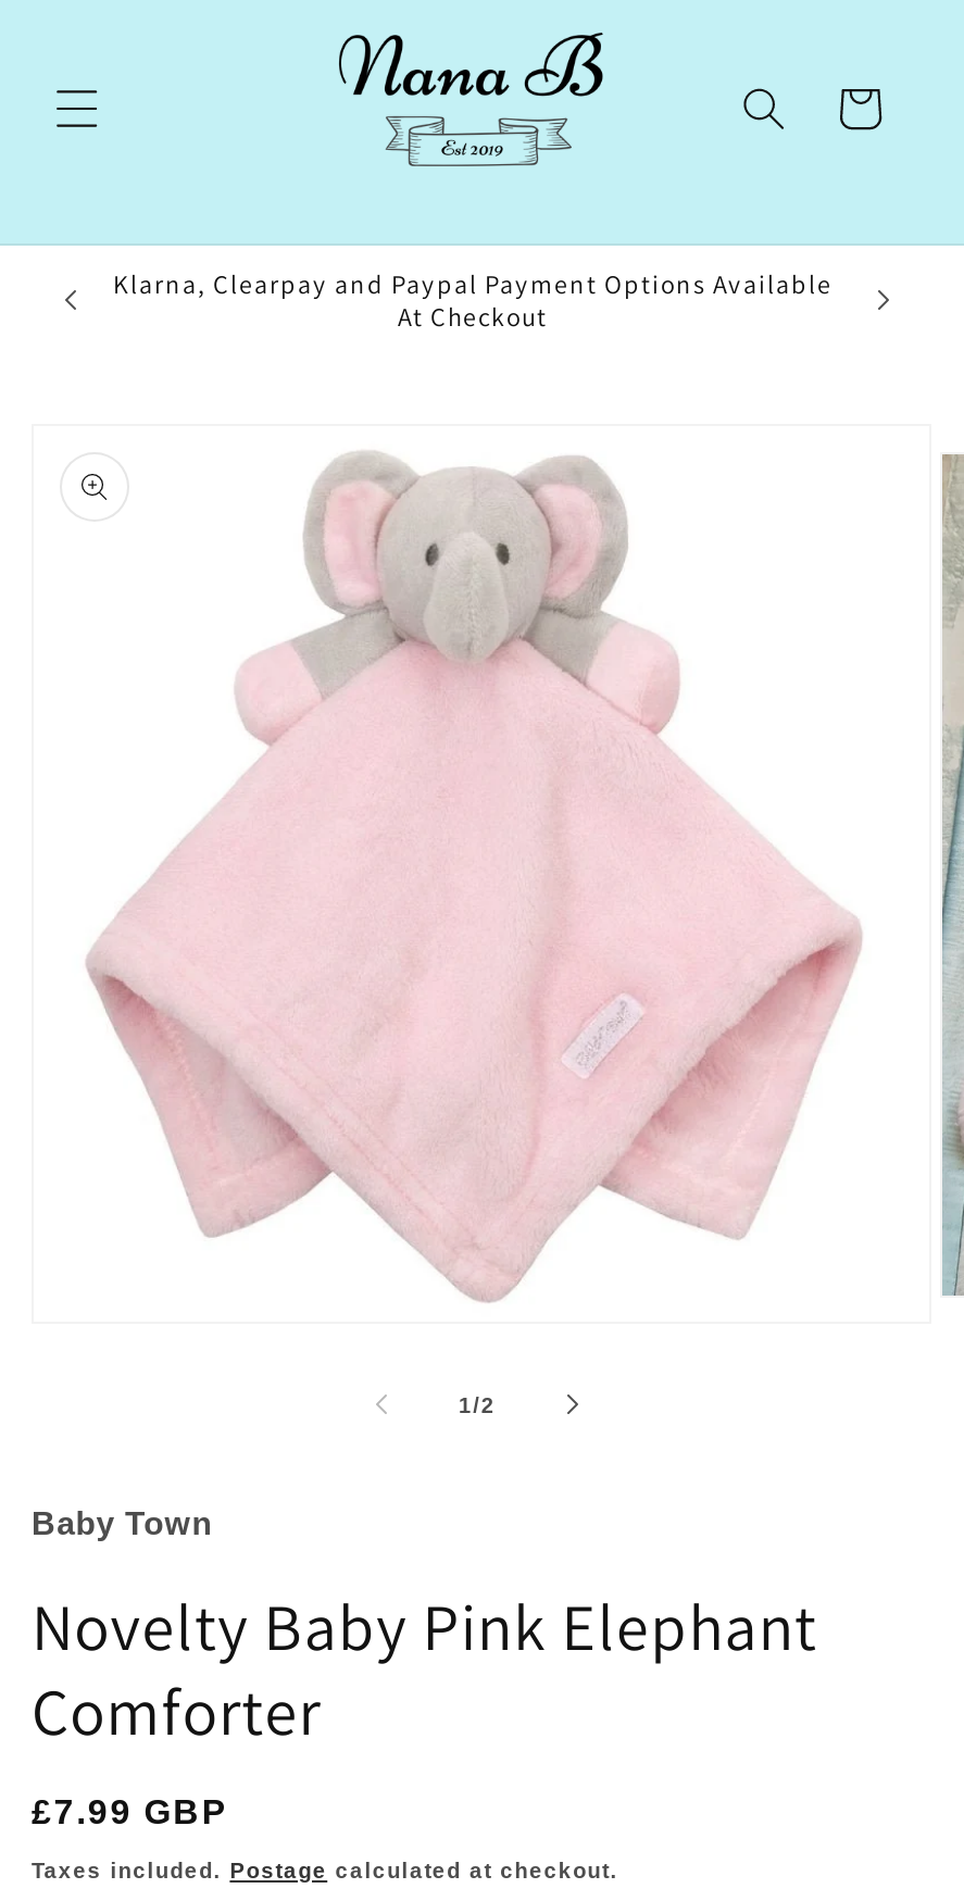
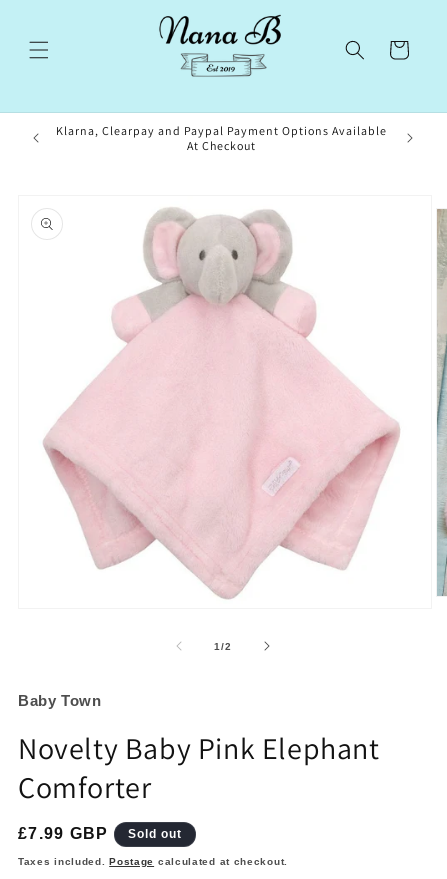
+ Sold out
